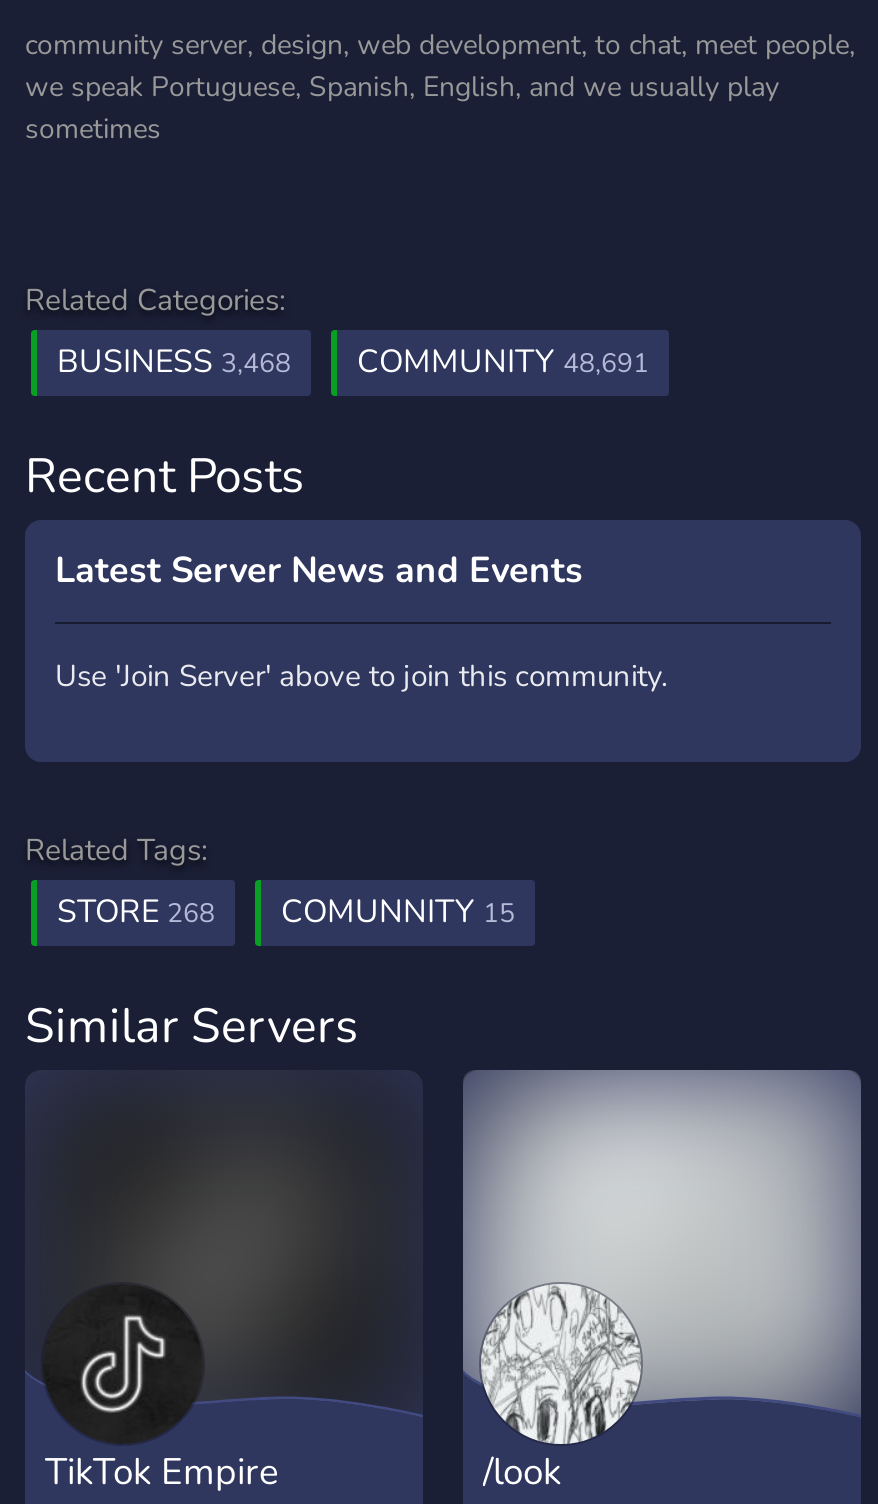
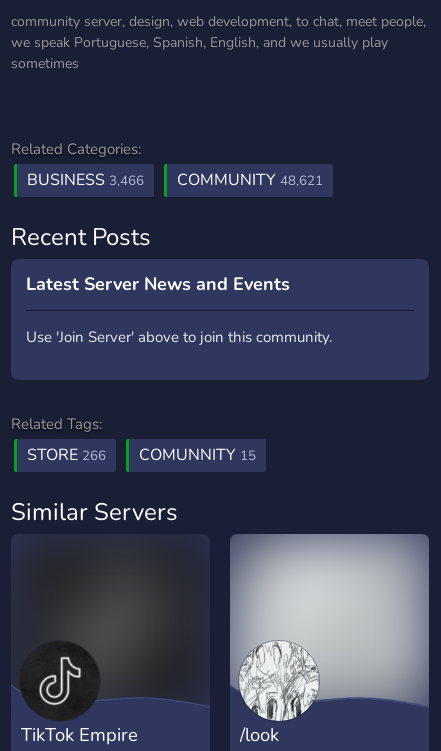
- BUSINESS 3,468
+ BUSINESS 3,466

- COMMUNITY 48,691
+ COMMUNITY 48,621

- STORE 268 COMUNNITY 15
+ STORE 266 COMUNNITY 15
